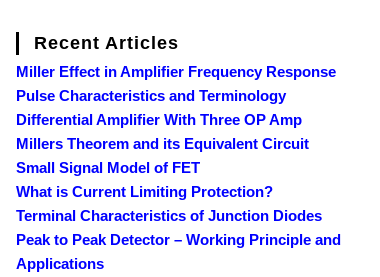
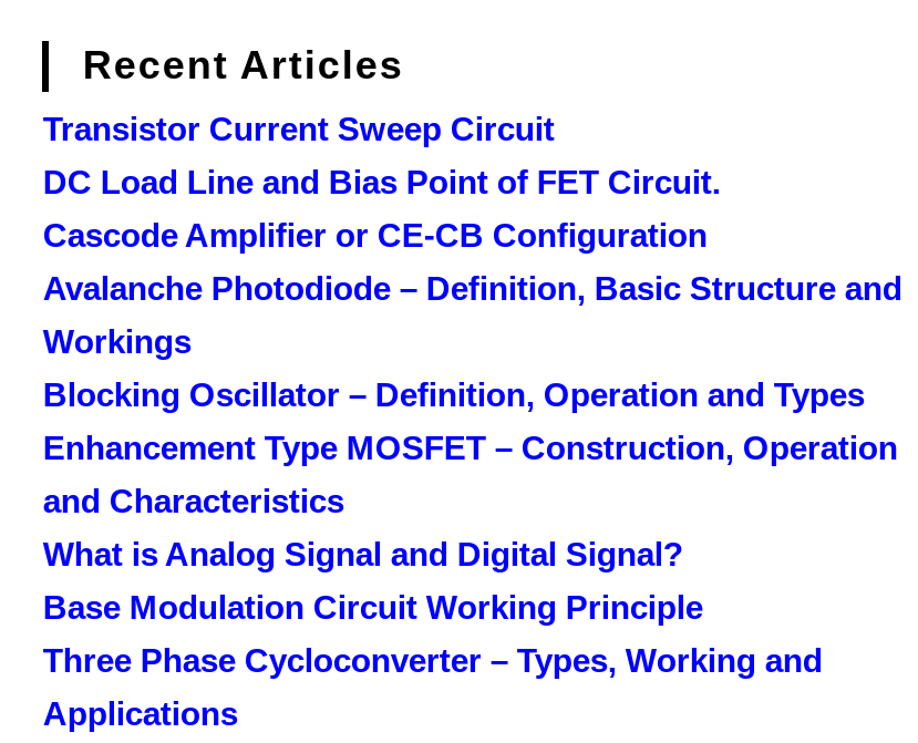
- Miller Effect in Amplifier Frequency Response
- Pulse Characteristics and Terminology
- Differential Amplifier With Three OP Amp
- Millers Theorem and its Equivalent Circuit
- Small Signal Model of FET
- What is Current Limiting Protection?
- Terminal Characteristics of Junction Diodes
- Peak to Peak Detector – Working Principle and
+ Transistor Current Sweep Circuit
+ DC Load Line and Bias Point of FET Circuit.
+ Cascode Amplifier or CE-CB Configuration
+ Avalanche Photodiode – Definition, Basic Structure and
+ Workings
+ Blocking Oscillator – Definition, Operation and Types
+ Enhancement Type MOSFET – Construction, Operation
+ and Characteristics
+ What is Analog Signal and Digital Signal?
+ Base Modulation Circuit Working Principle
+ Three Phase Cycloconverter – Types, Working and
